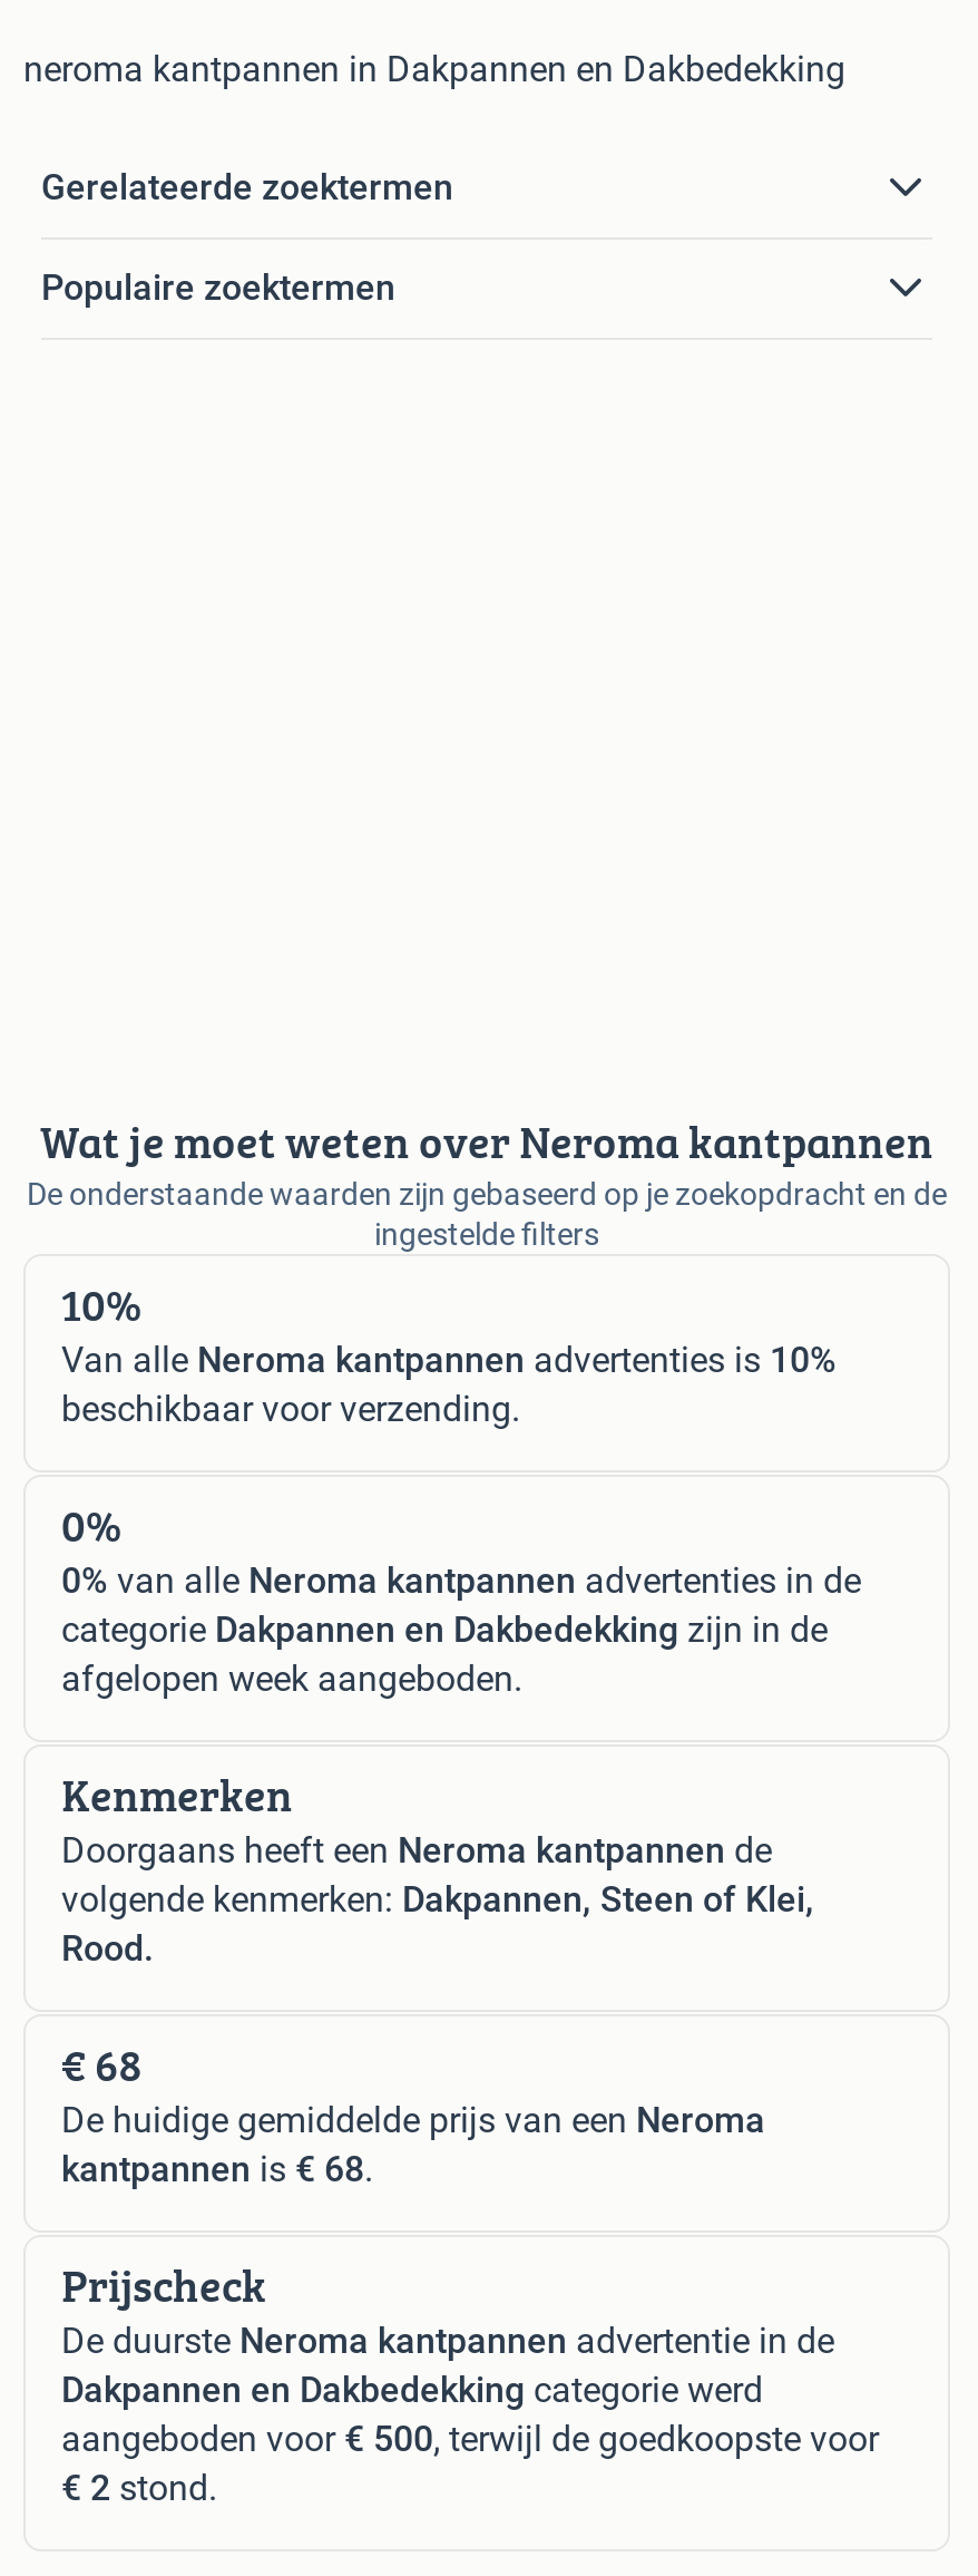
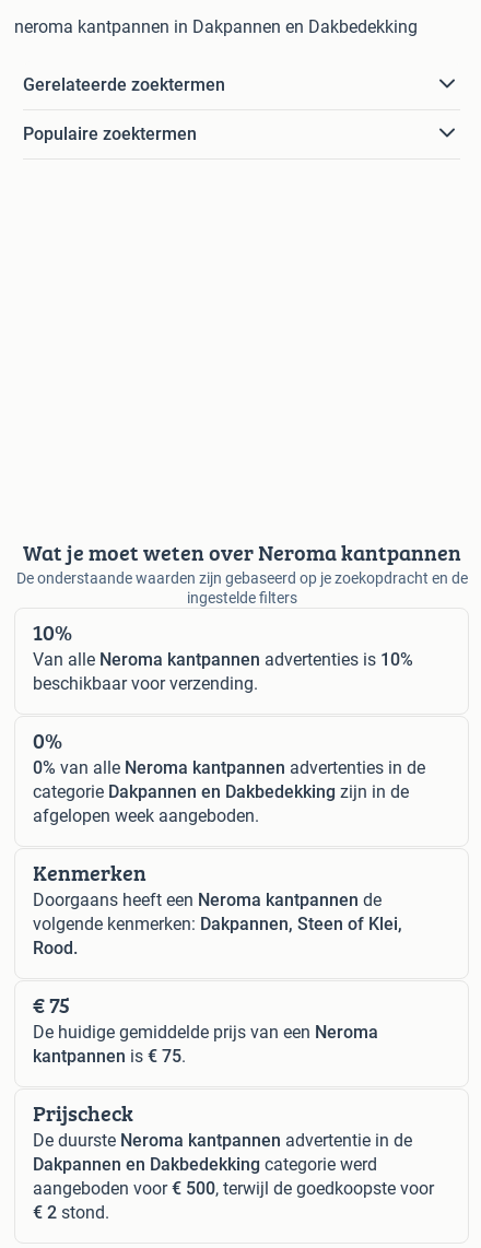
- € 68
+ € 75

- kantpannen is € 68.
+ kantpannen is € 75.
